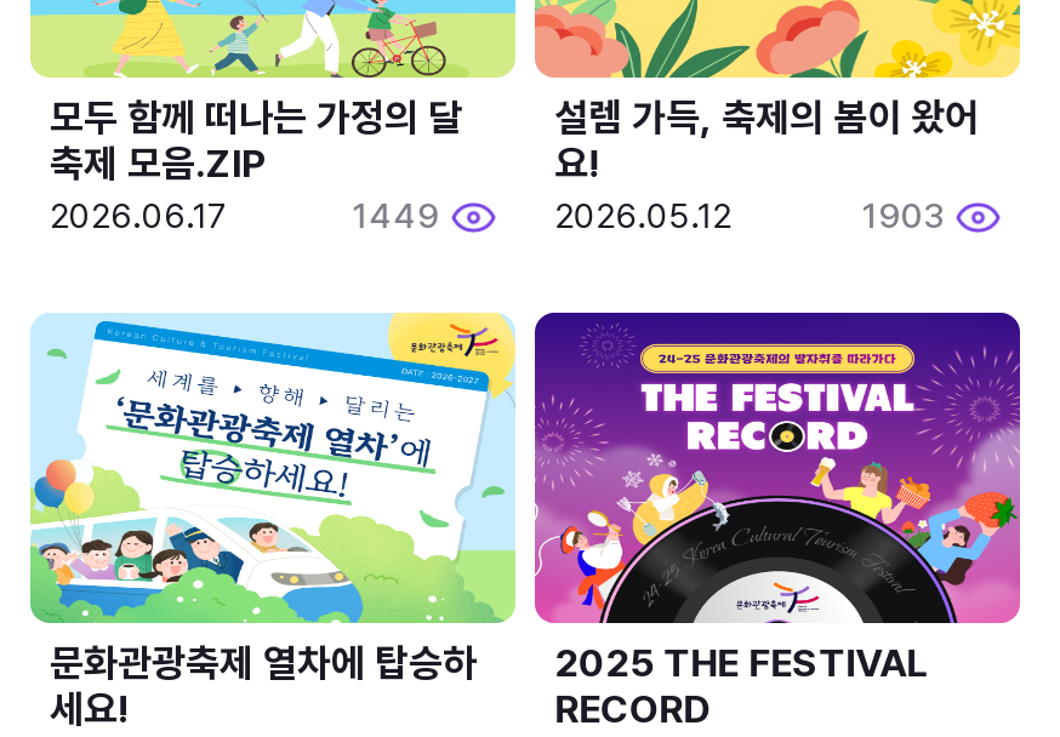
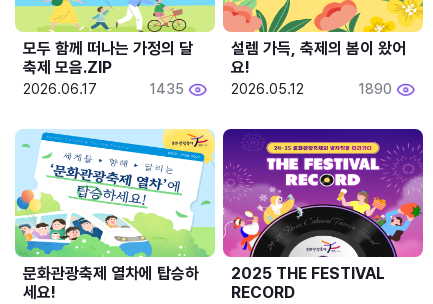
- 1449
+ 1435

- 1903
+ 1890
